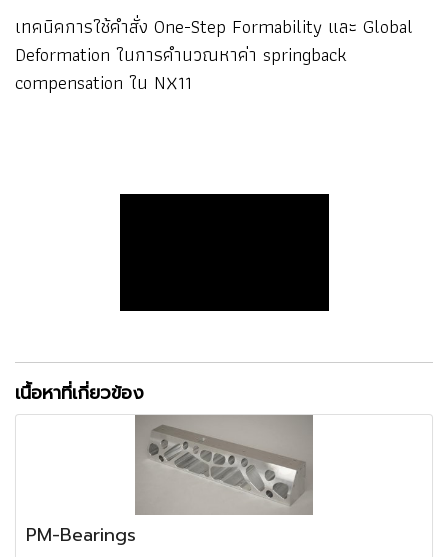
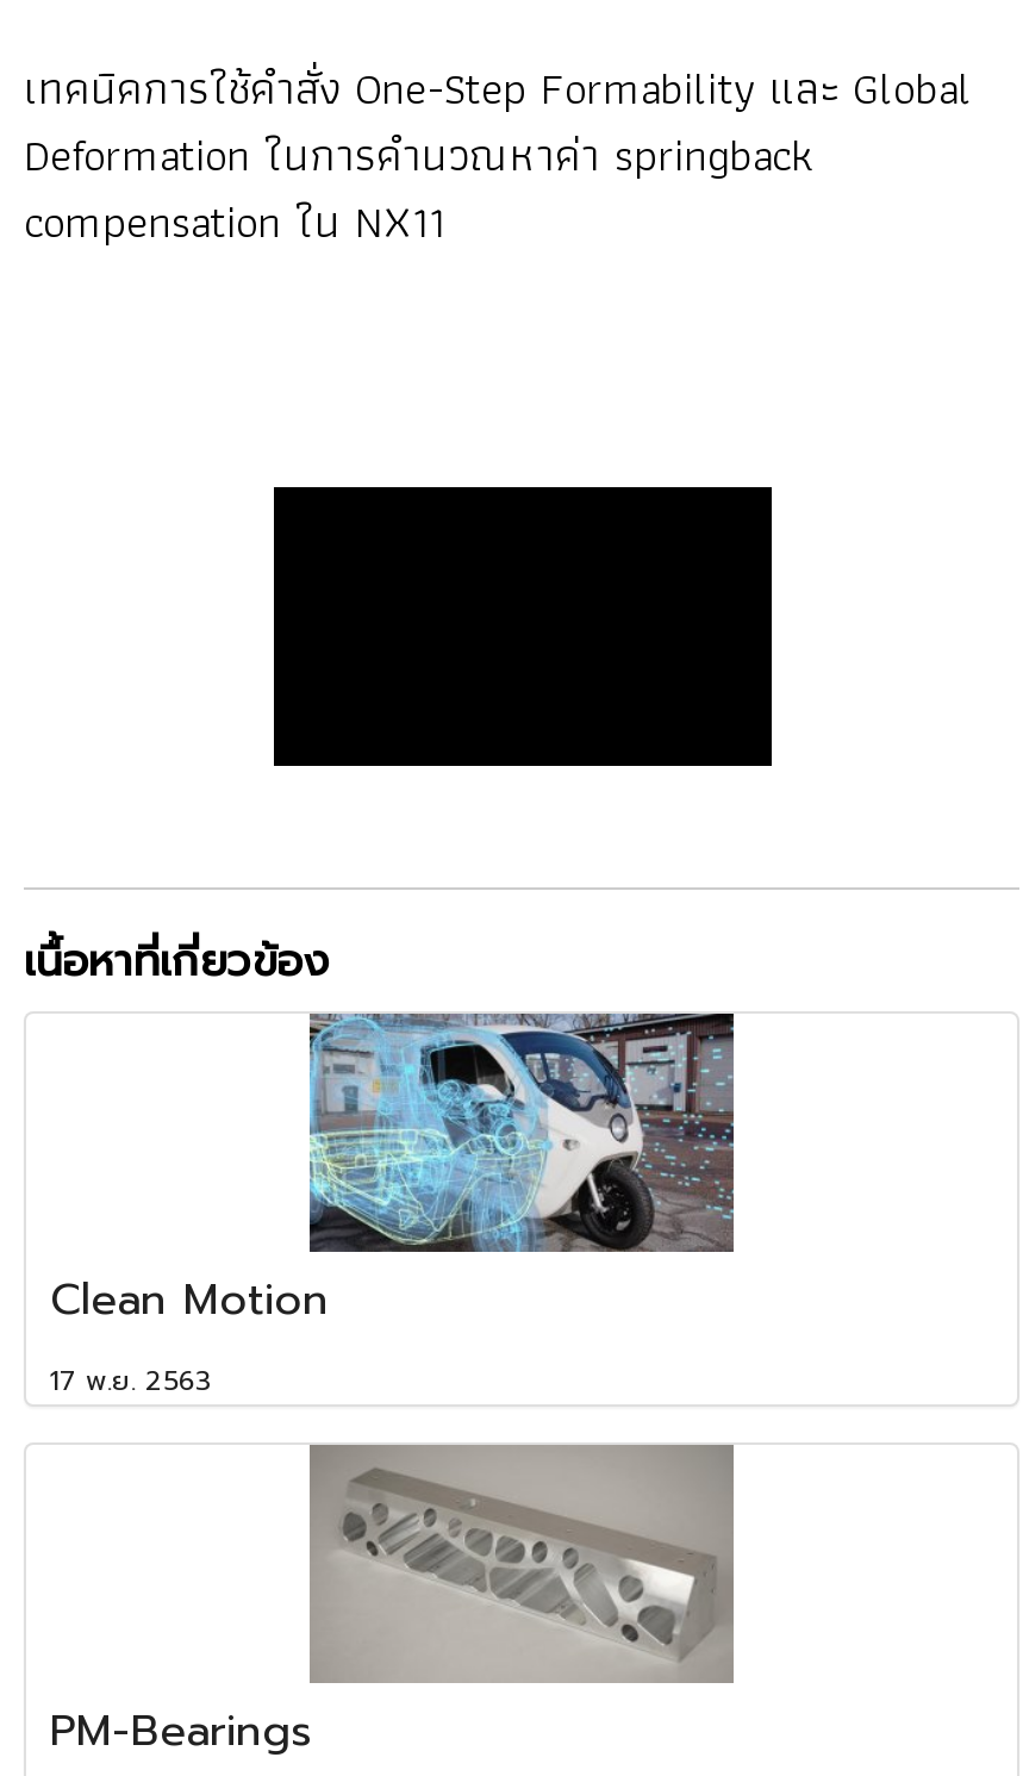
+ [image]
+ Clean Motion
+ 17 พ.ย. 2563
